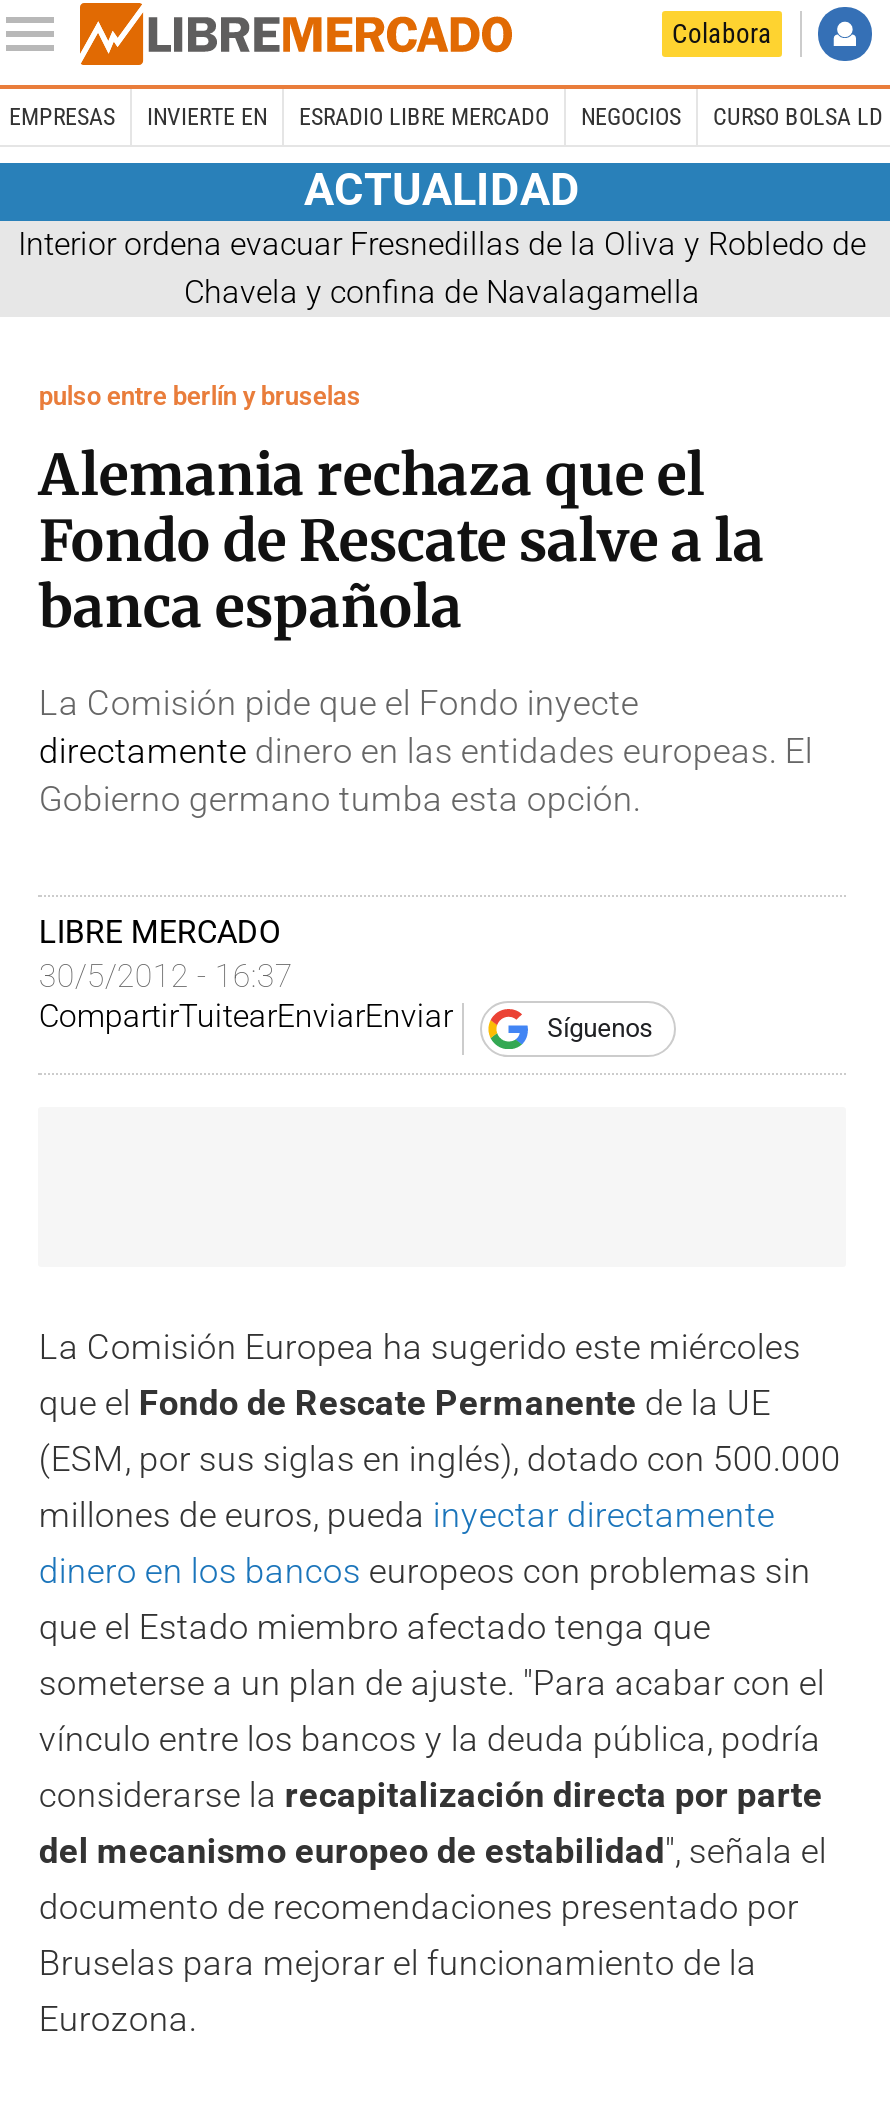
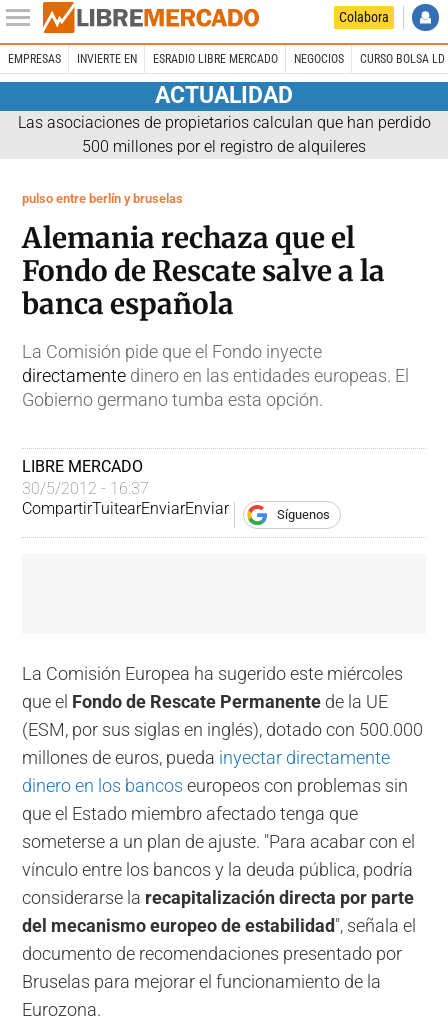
- Interior ordena evacuar Fresnedillas de la Oliva y Robledo de
- Chavela y confina de Navalagamella
+ Las asociaciones de propietarios calculan que han perdido
+ 500 millones por el registro de alquileres
